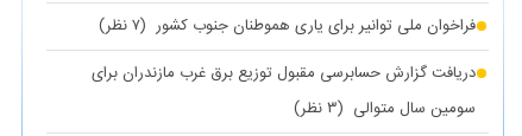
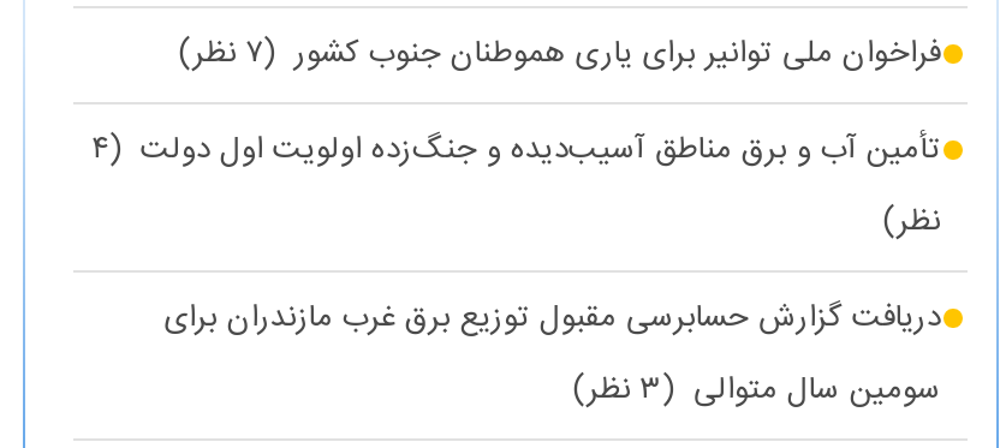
+ تأمین آب و برق مناطق آسیب‌دیده و جنگ‌زده اولویت اول دولت (۴
+ نظر)
